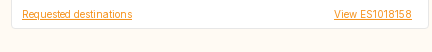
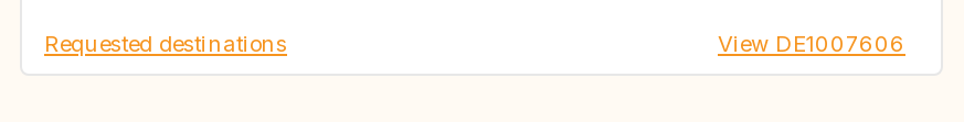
- View ES1018158
+ View DE1007606
